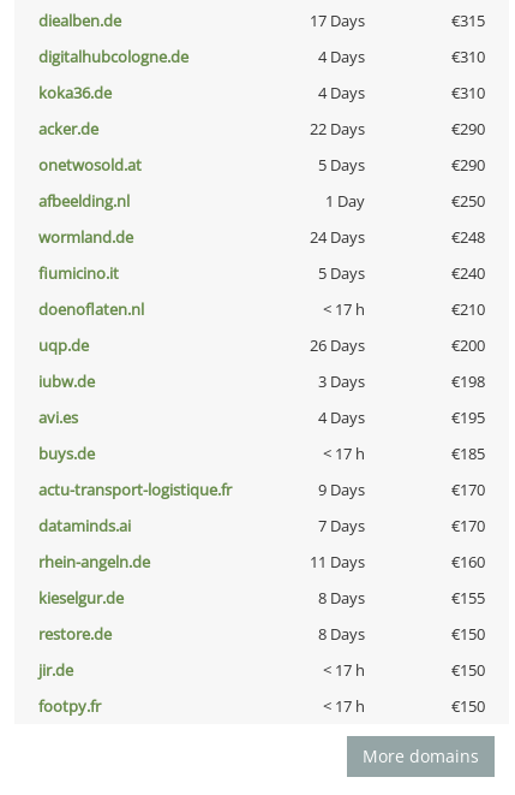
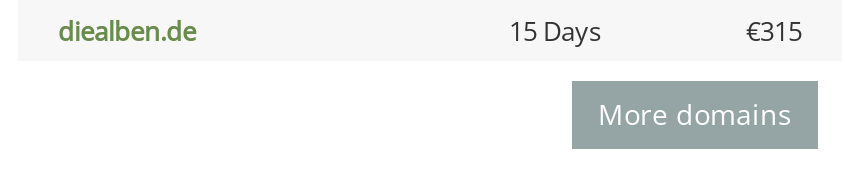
- 17 Days
+ 15 Days

- digitalhubcologne.de
- 4 Days
- €310
- koka36.de
- 4 Days
- €310
- acker.de
- 22 Days
- €290
- onetwosold.at
- 5 Days
- €290
- afbeelding.nl
- 1 Day
- €250
- wormland.de
- 24 Days
- €248
- fiumicino.it
- 5 Days
- €240
- doenoflaten.nl
- < 17 h
- €210
- uqp.de
- 26 Days
- €200
- iubw.de
- 3 Days
- €198
- avi.es
- 4 Days
- €195
- buys.de
- < 17 h
- €185
- actu-transport-logistique.fr
- 9 Days
- €170
- dataminds.ai
- 7 Days
- €170
- rhein-angeln.de
- 11 Days
- €160
- kieselgur.de
- 8 Days
- €155
- restore.de
- 8 Days
- €150
- jir.de
- < 17 h
- €150
- footpy.fr
- < 17 h
- €150
